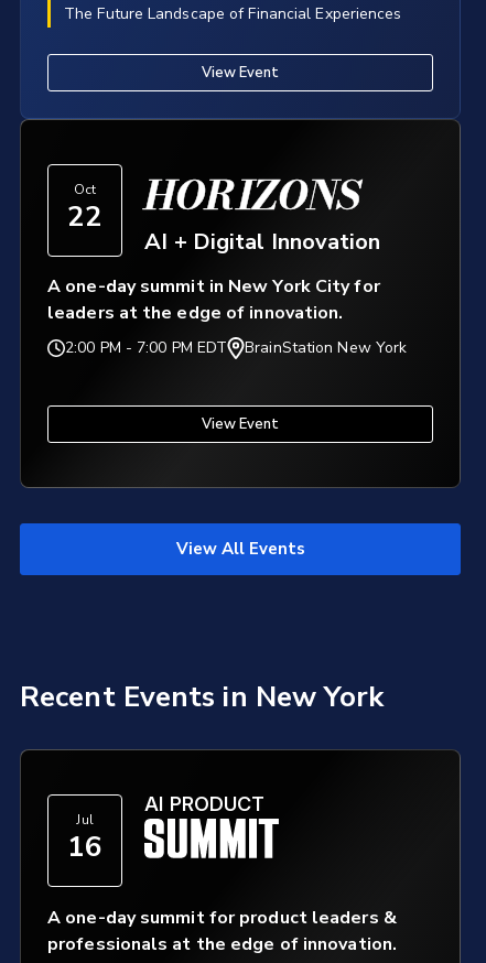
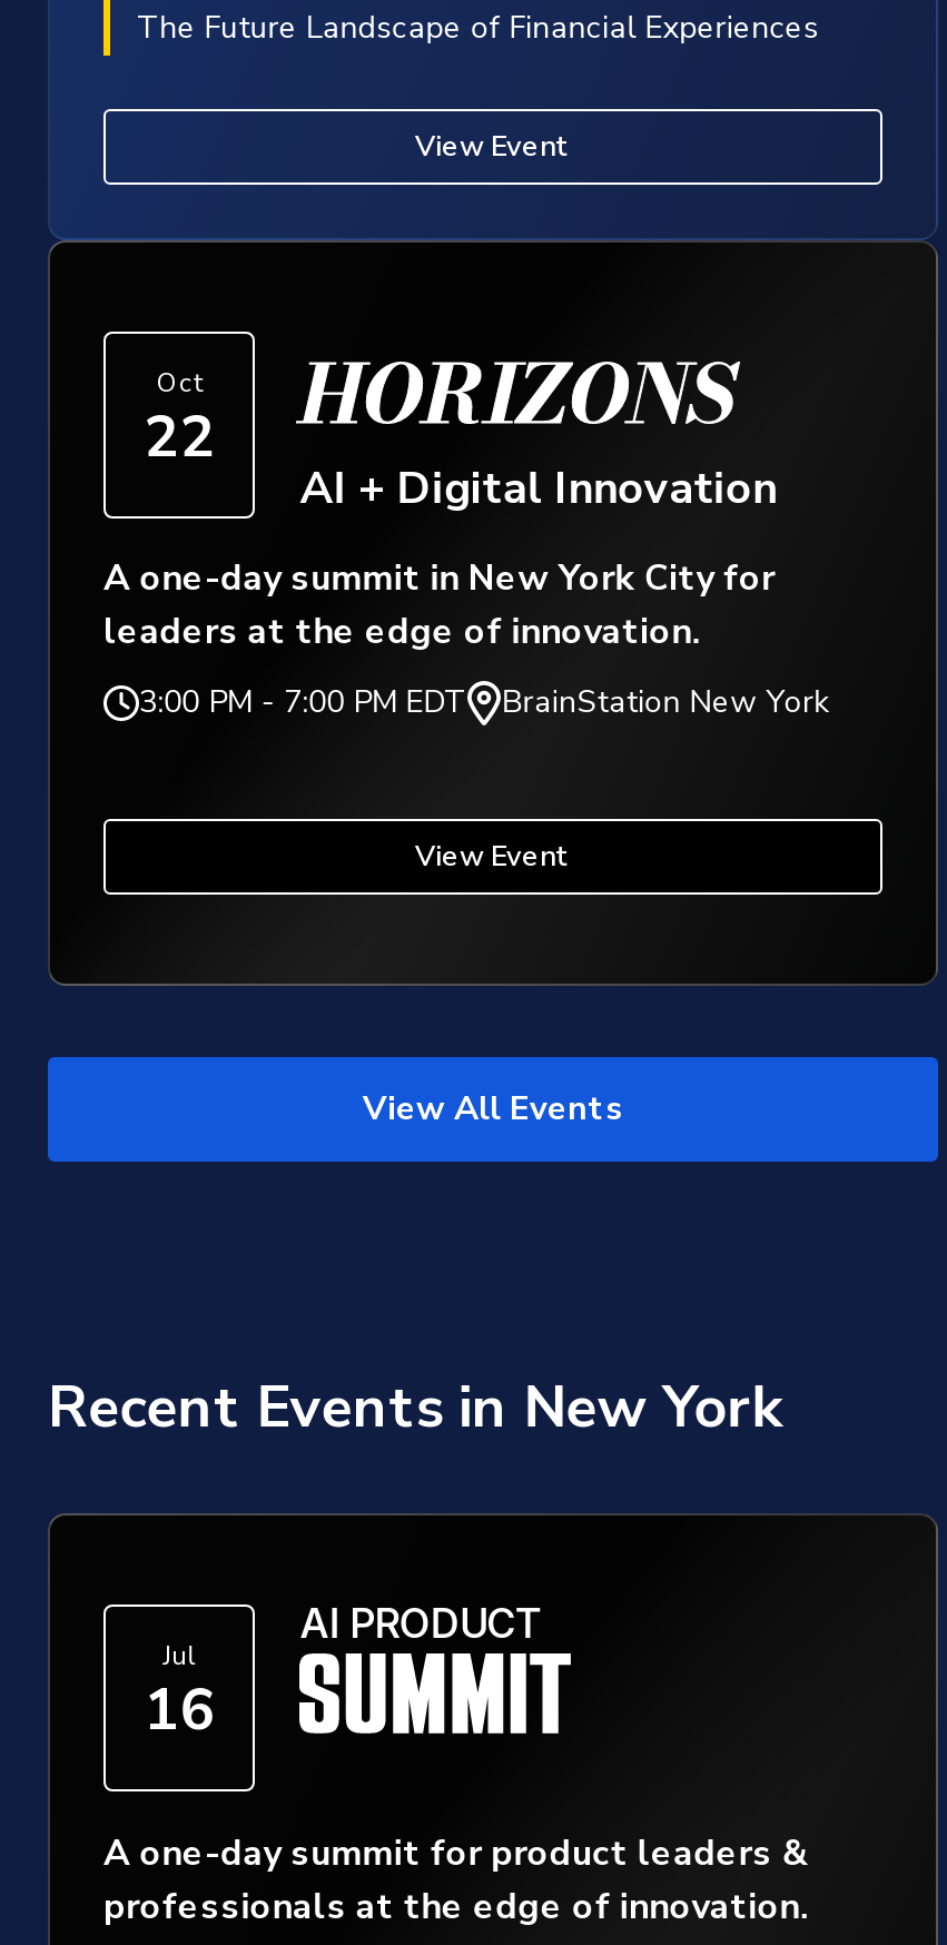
- 2:00 PM - 7:00 PM EDT BrainStation New York
+ 3:00 PM - 7:00 PM EDT BrainStation New York
